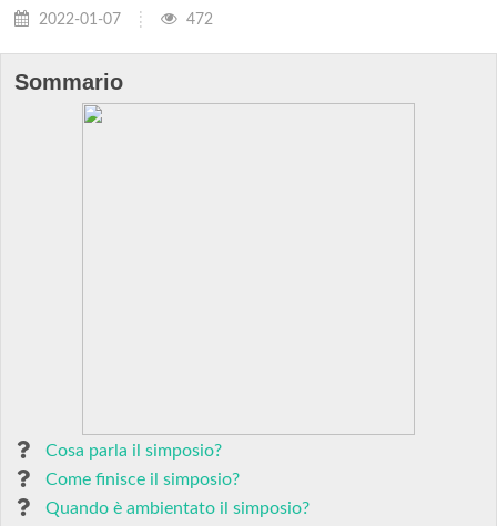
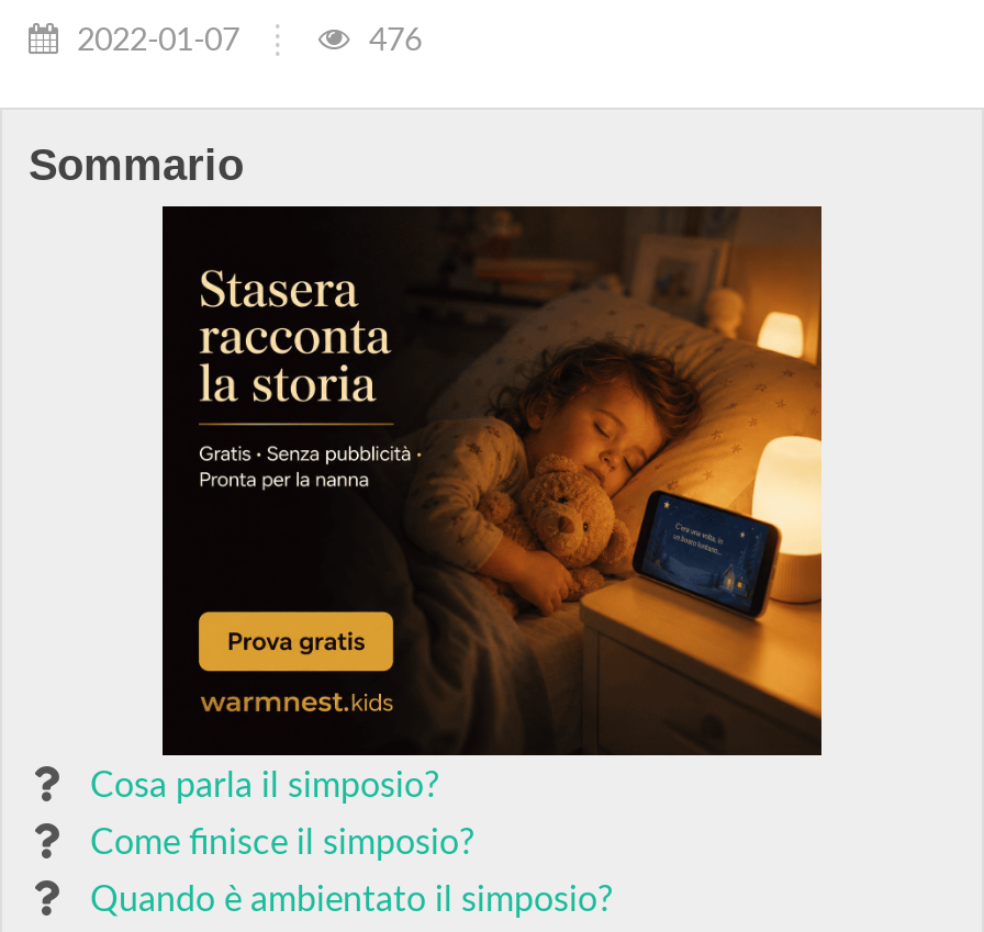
- 472
+ 476

+ [image]
